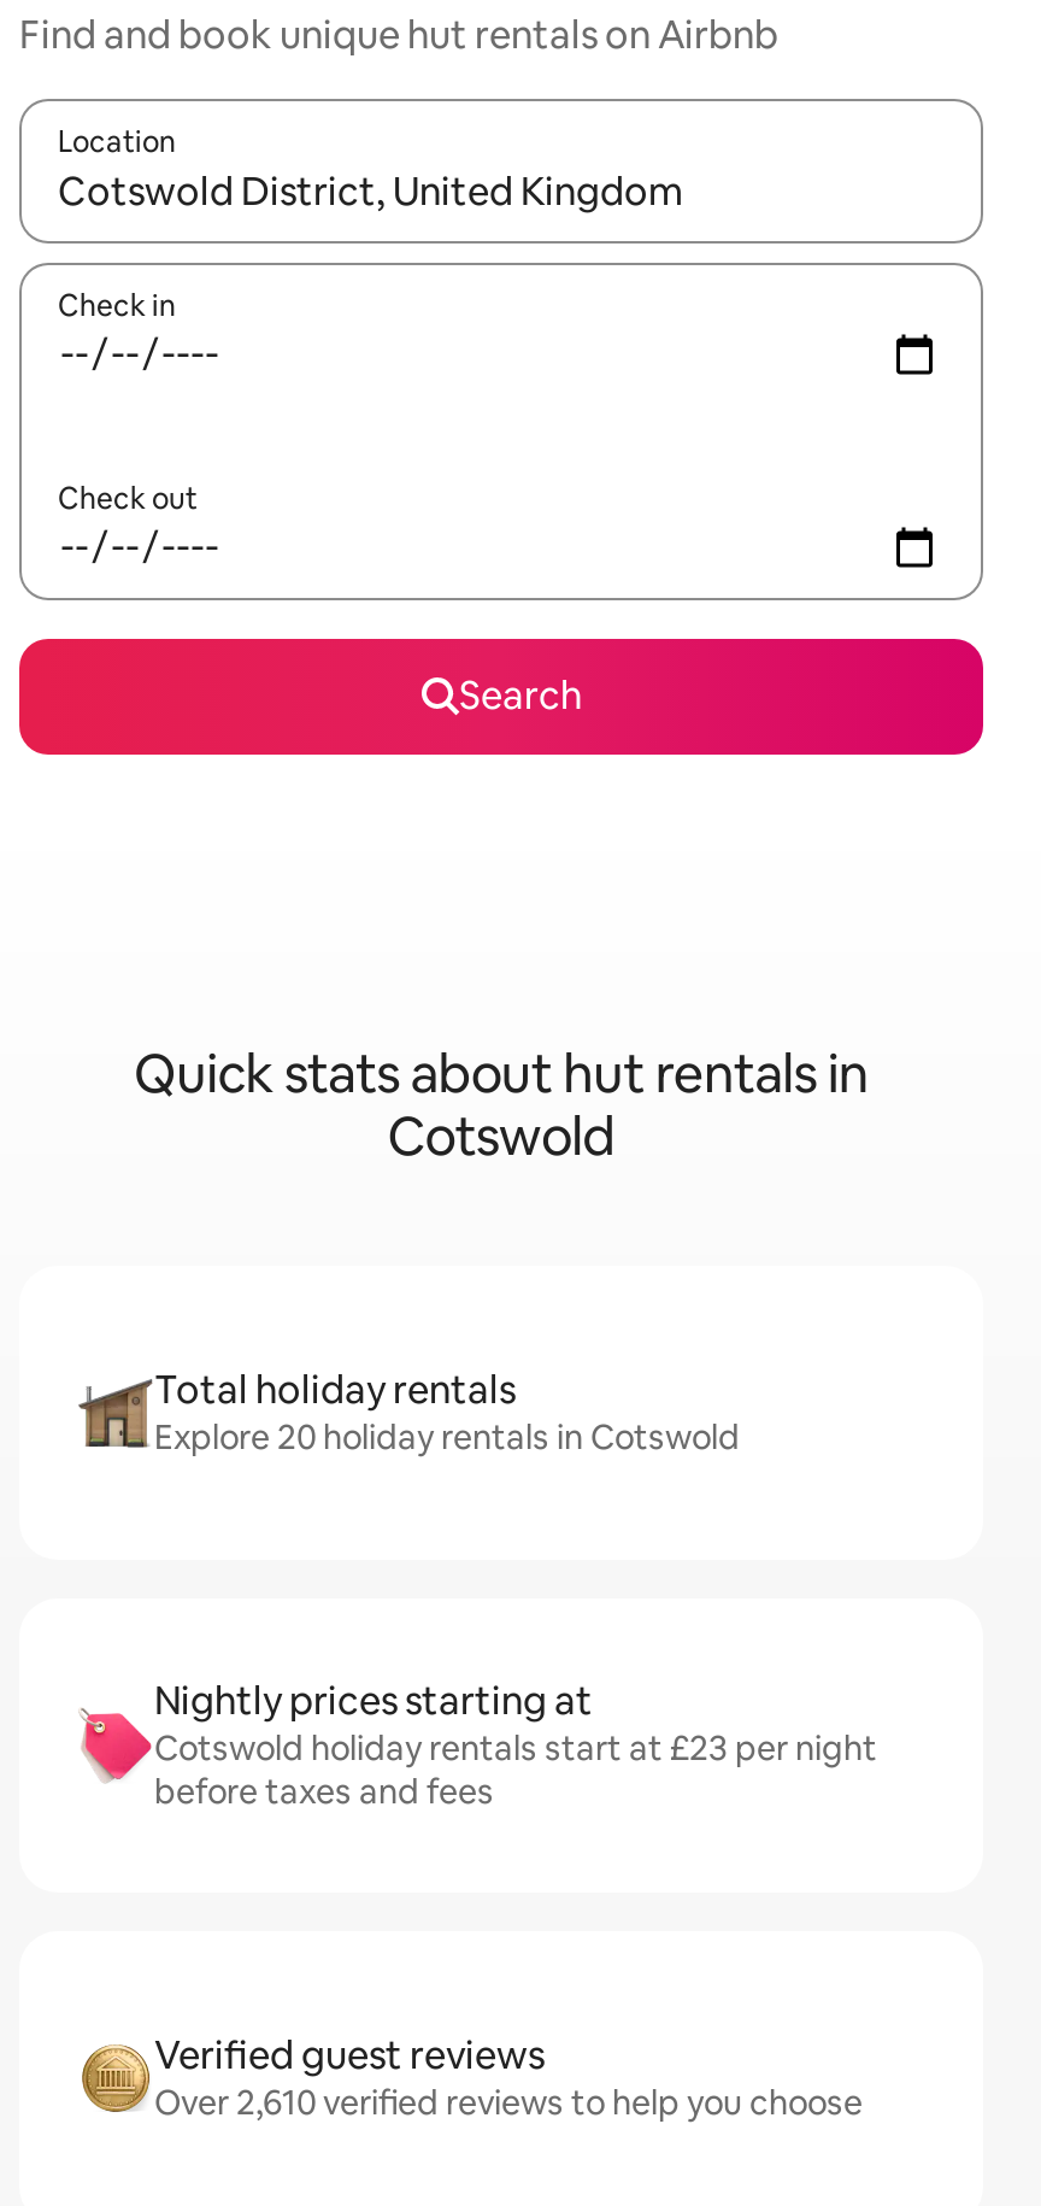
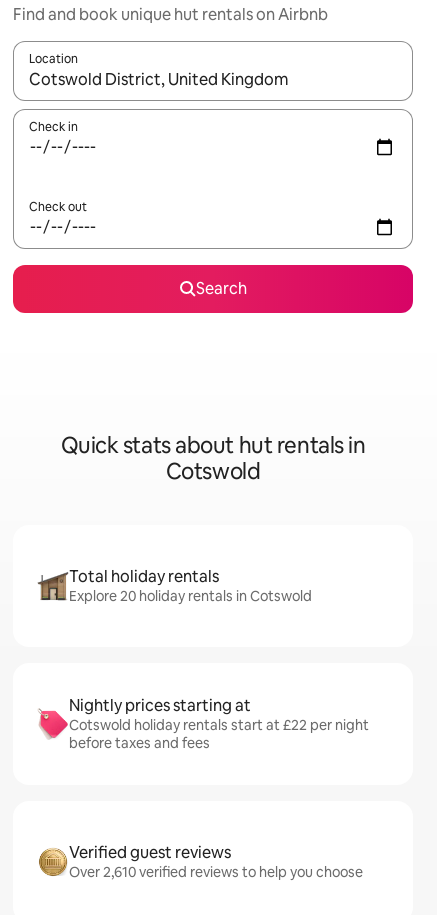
- Cotswold holiday rentals start at £23 per night
+ Cotswold holiday rentals start at £22 per night
